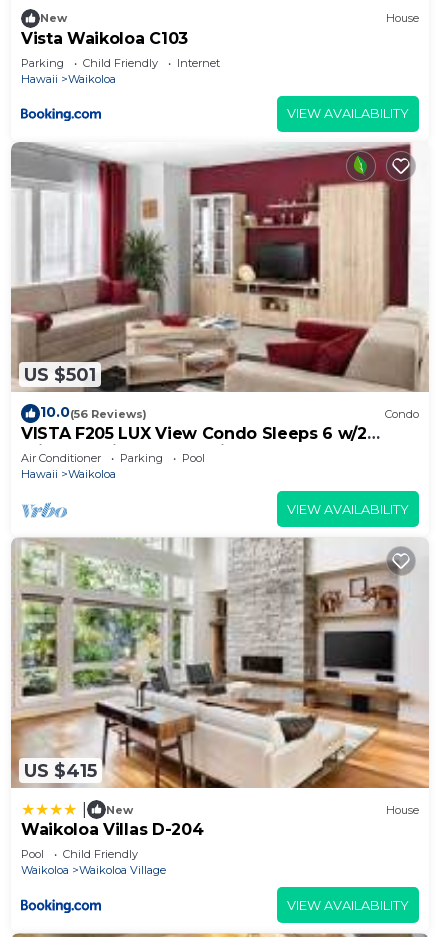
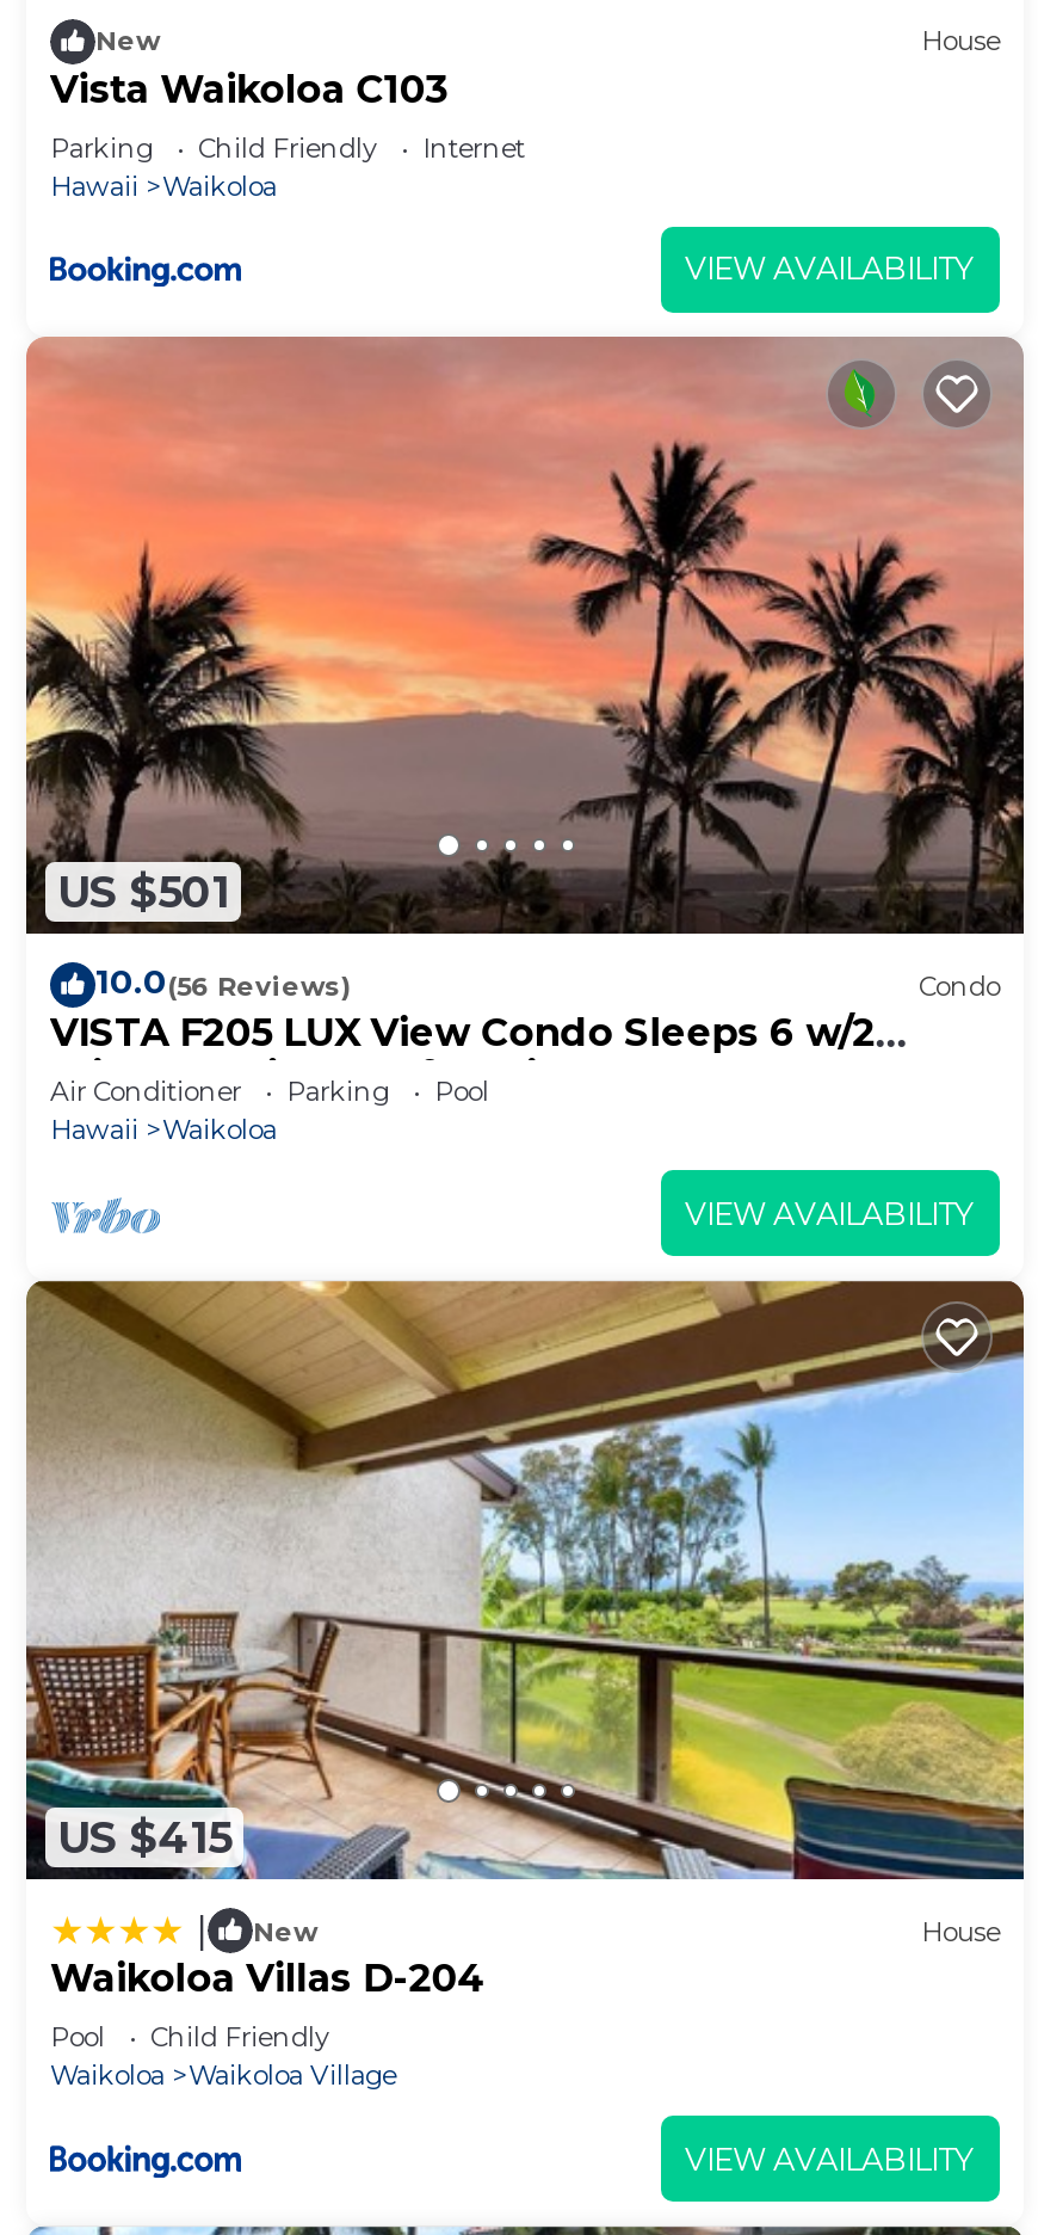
- [image]
+ [image]

- [image]
+ [image]
